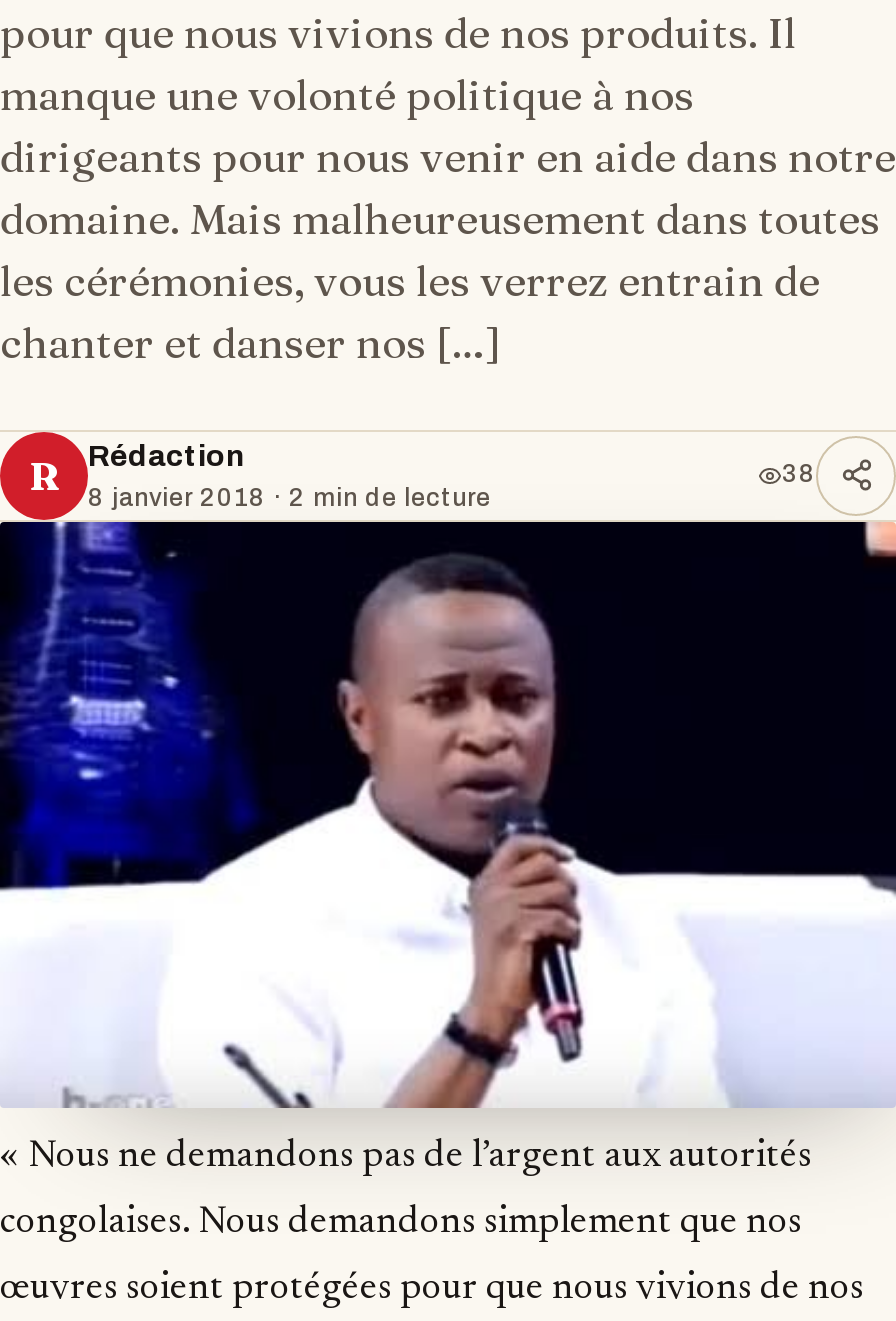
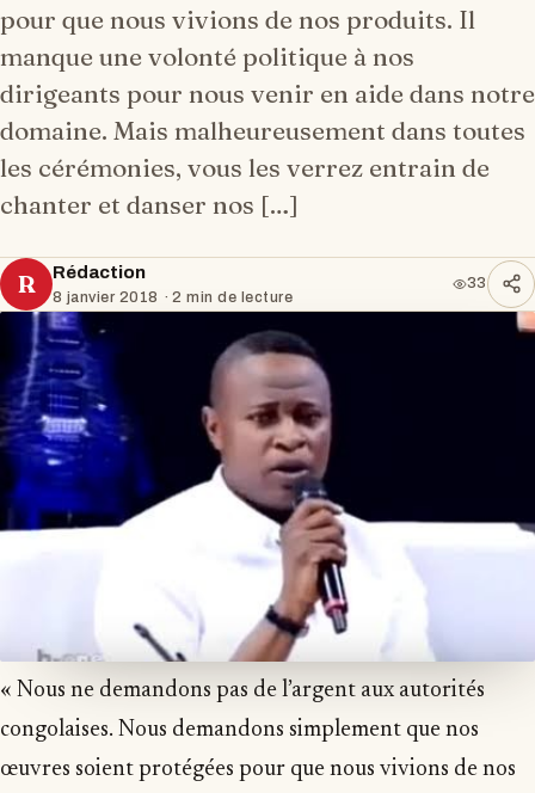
- 38
+ 33
